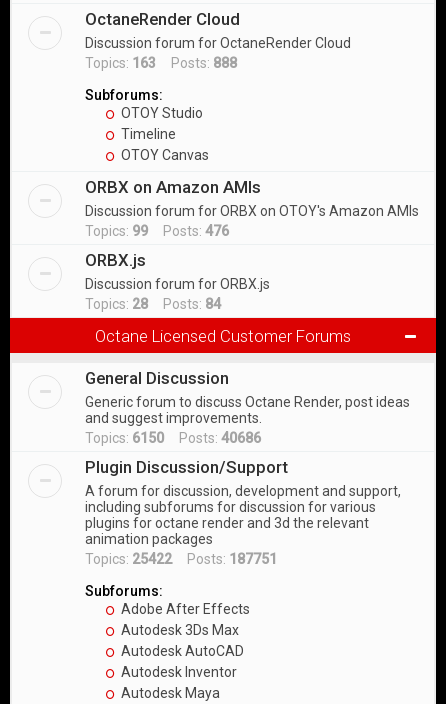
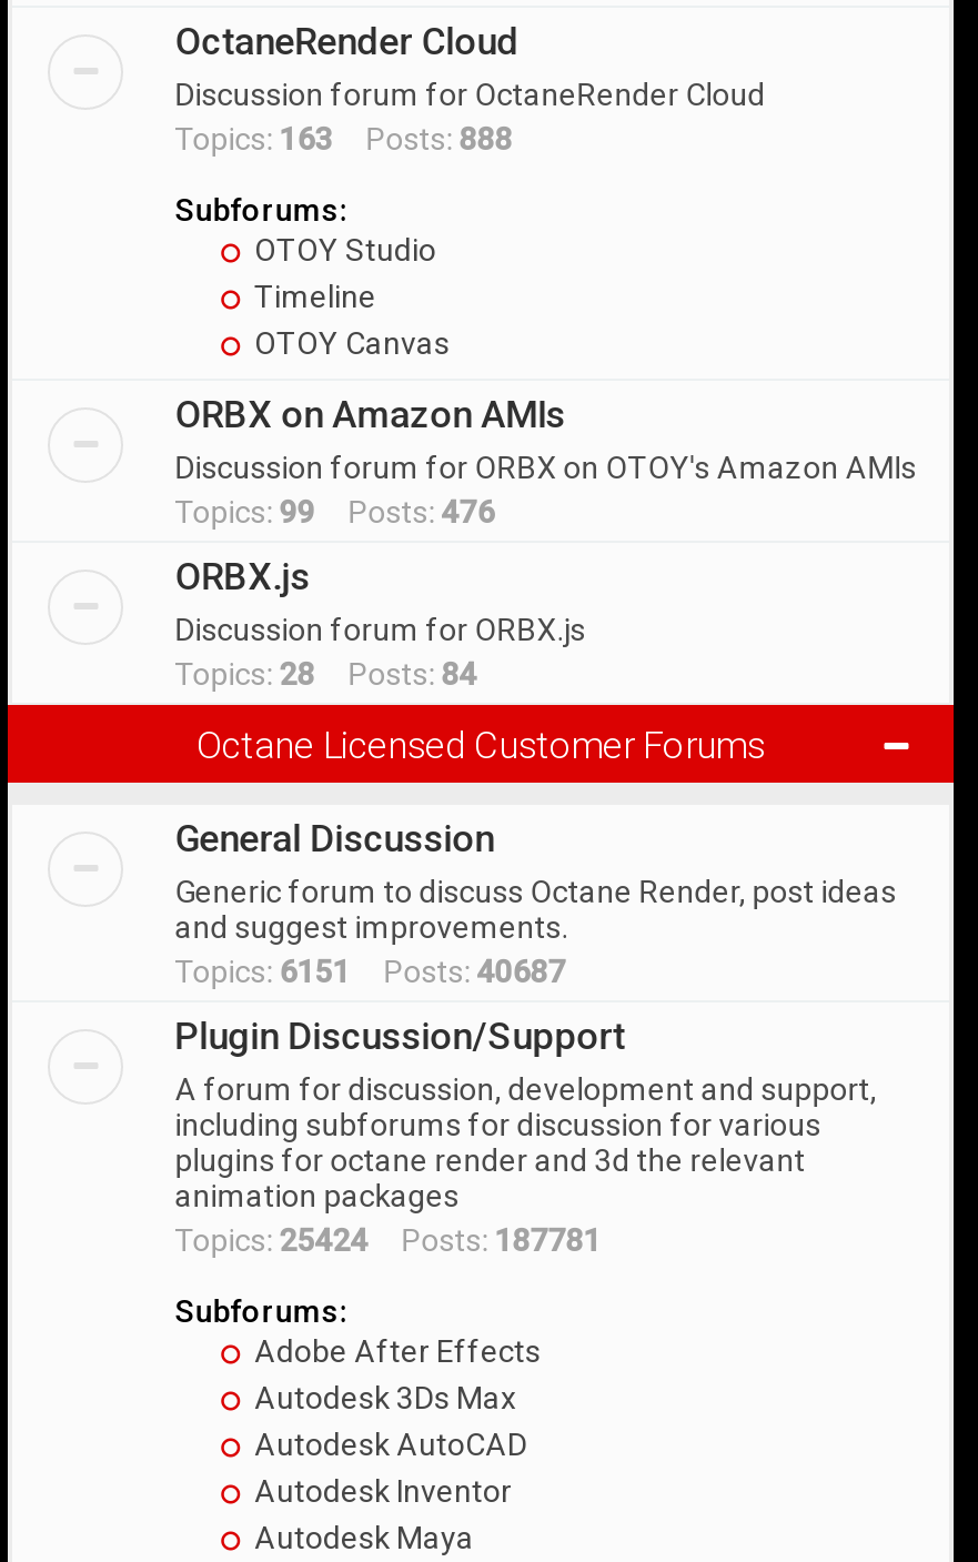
- Topics: 6150 Posts: 40686
+ Topics: 6151 Posts: 40687

- Topics: 25422 Posts: 187751
+ Topics: 25424 Posts: 187781
